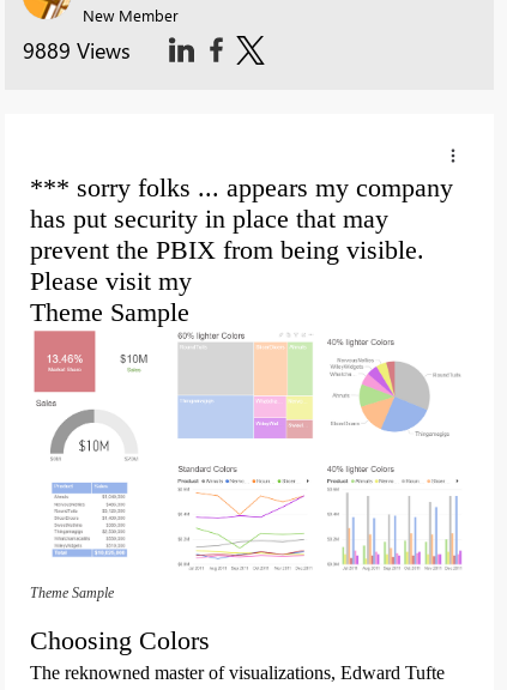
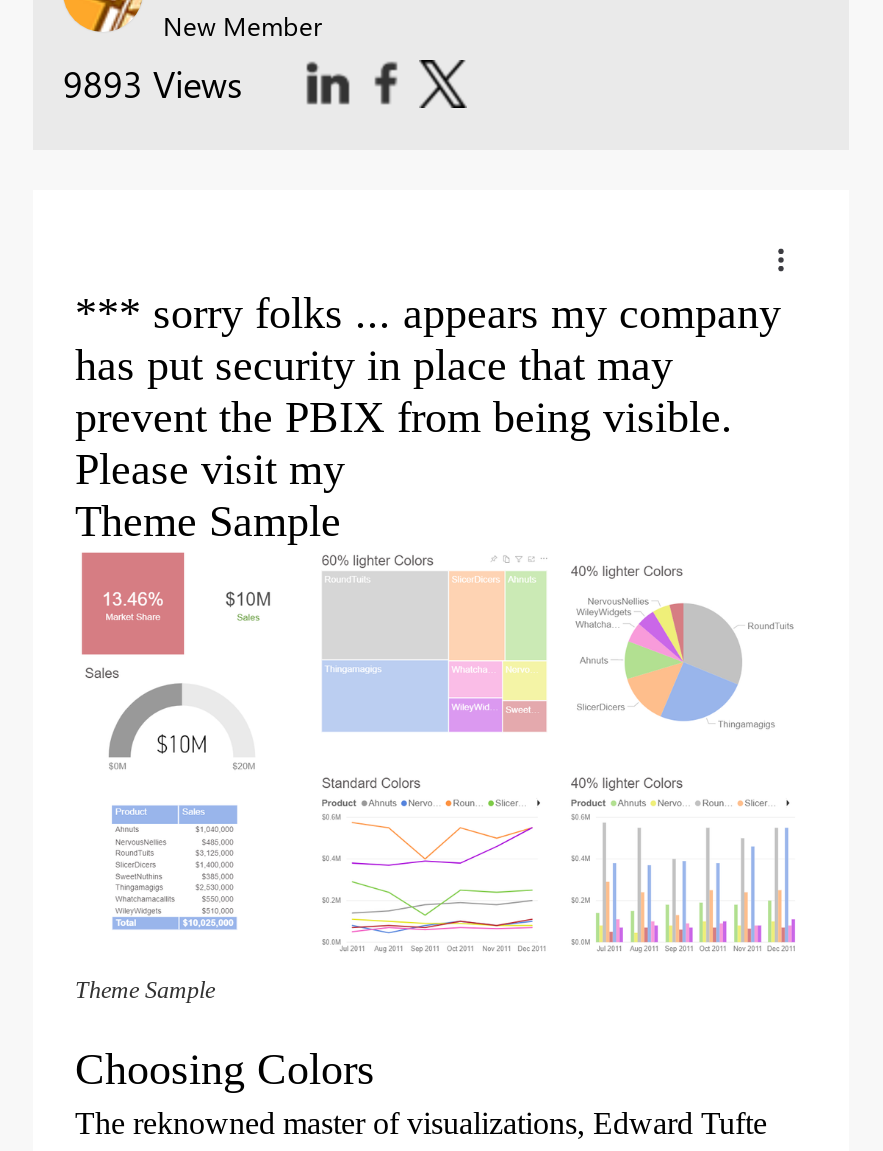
- 9889 Views
+ 9893 Views
